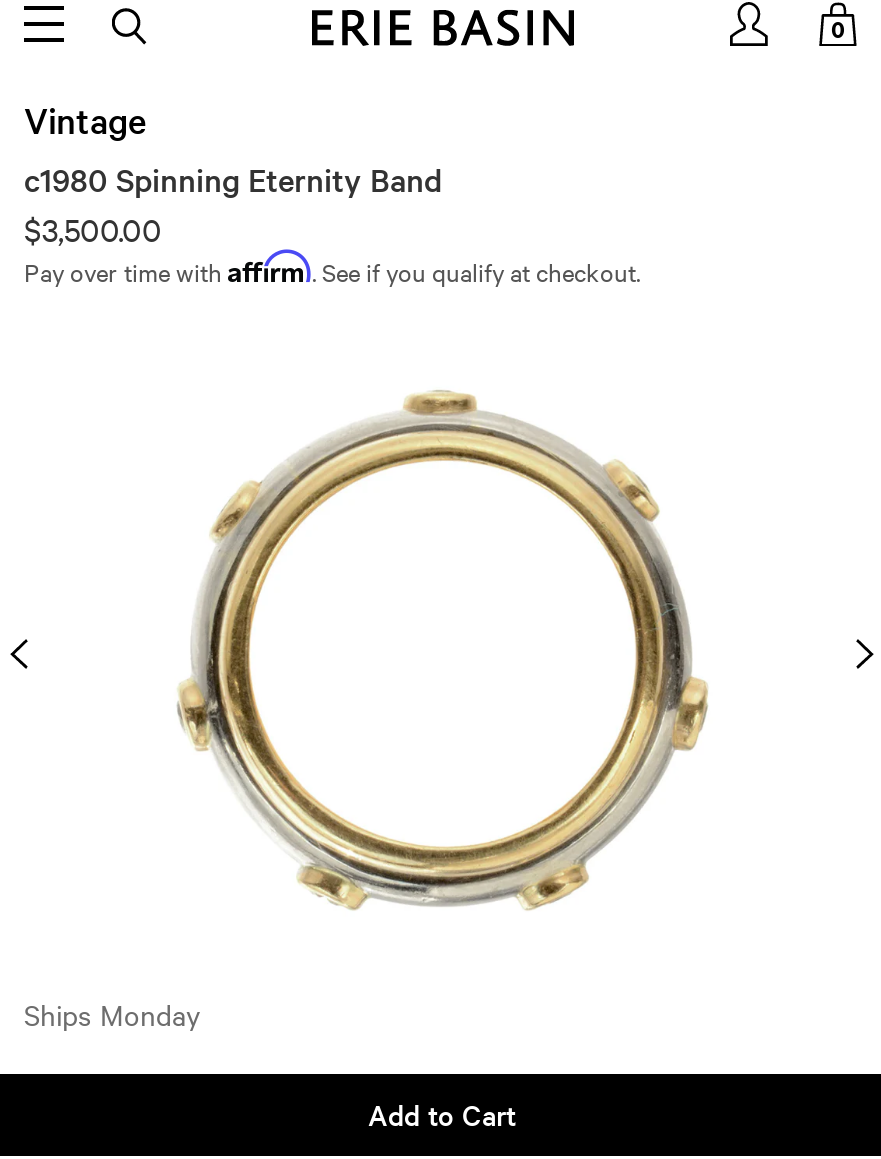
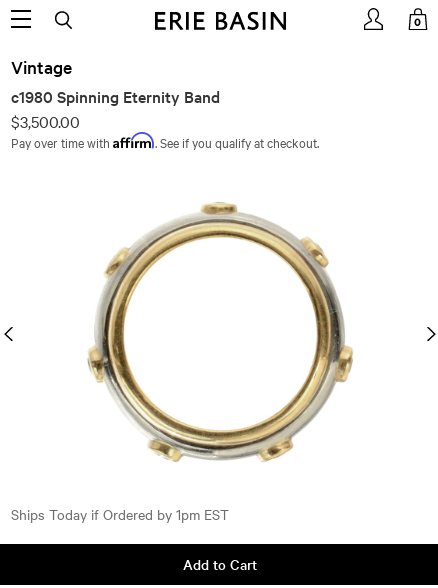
- Ships Monday
+ Ships Today if Ordered by 1pm EST
